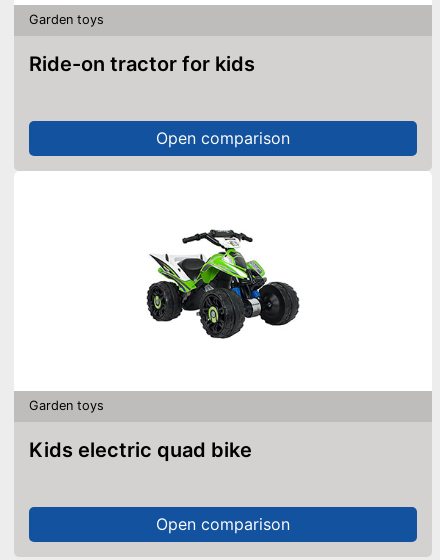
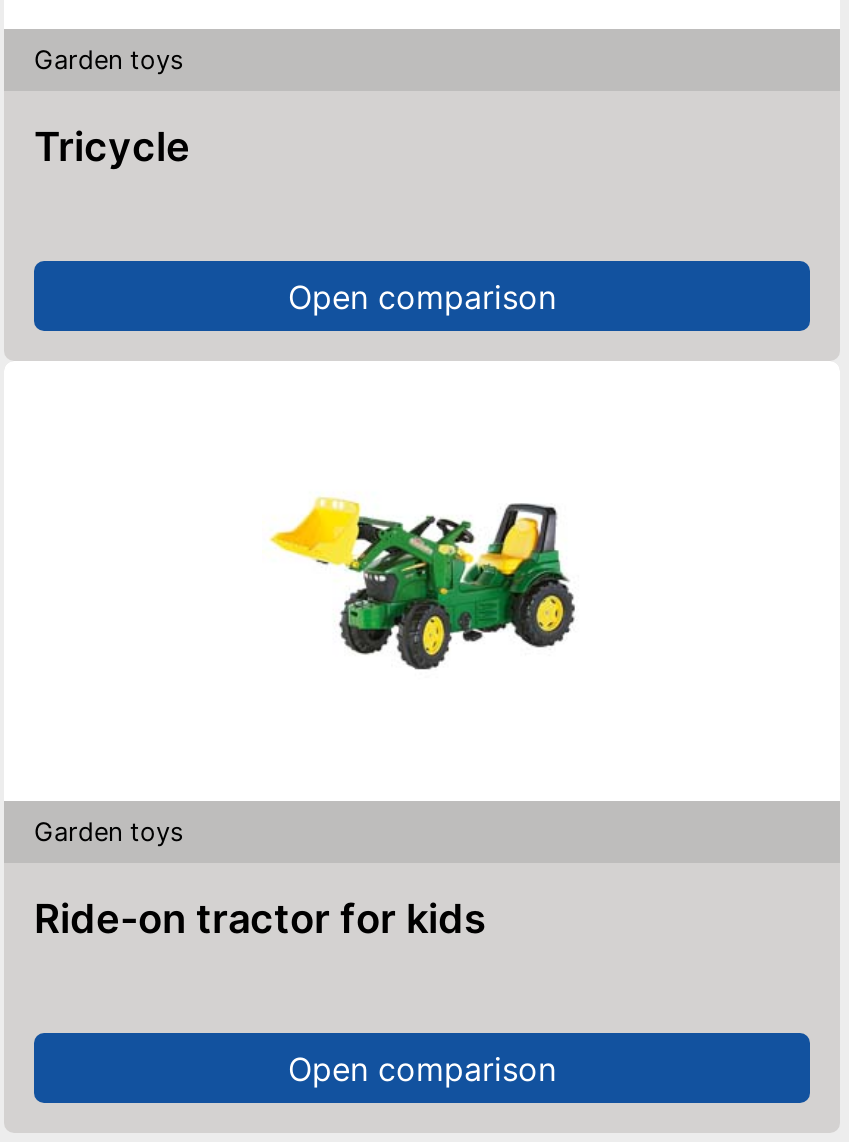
+ Tricycle

moved down: Ride-on tractor for kids

- [image]
+ [image]

- Kids electric quad bike
